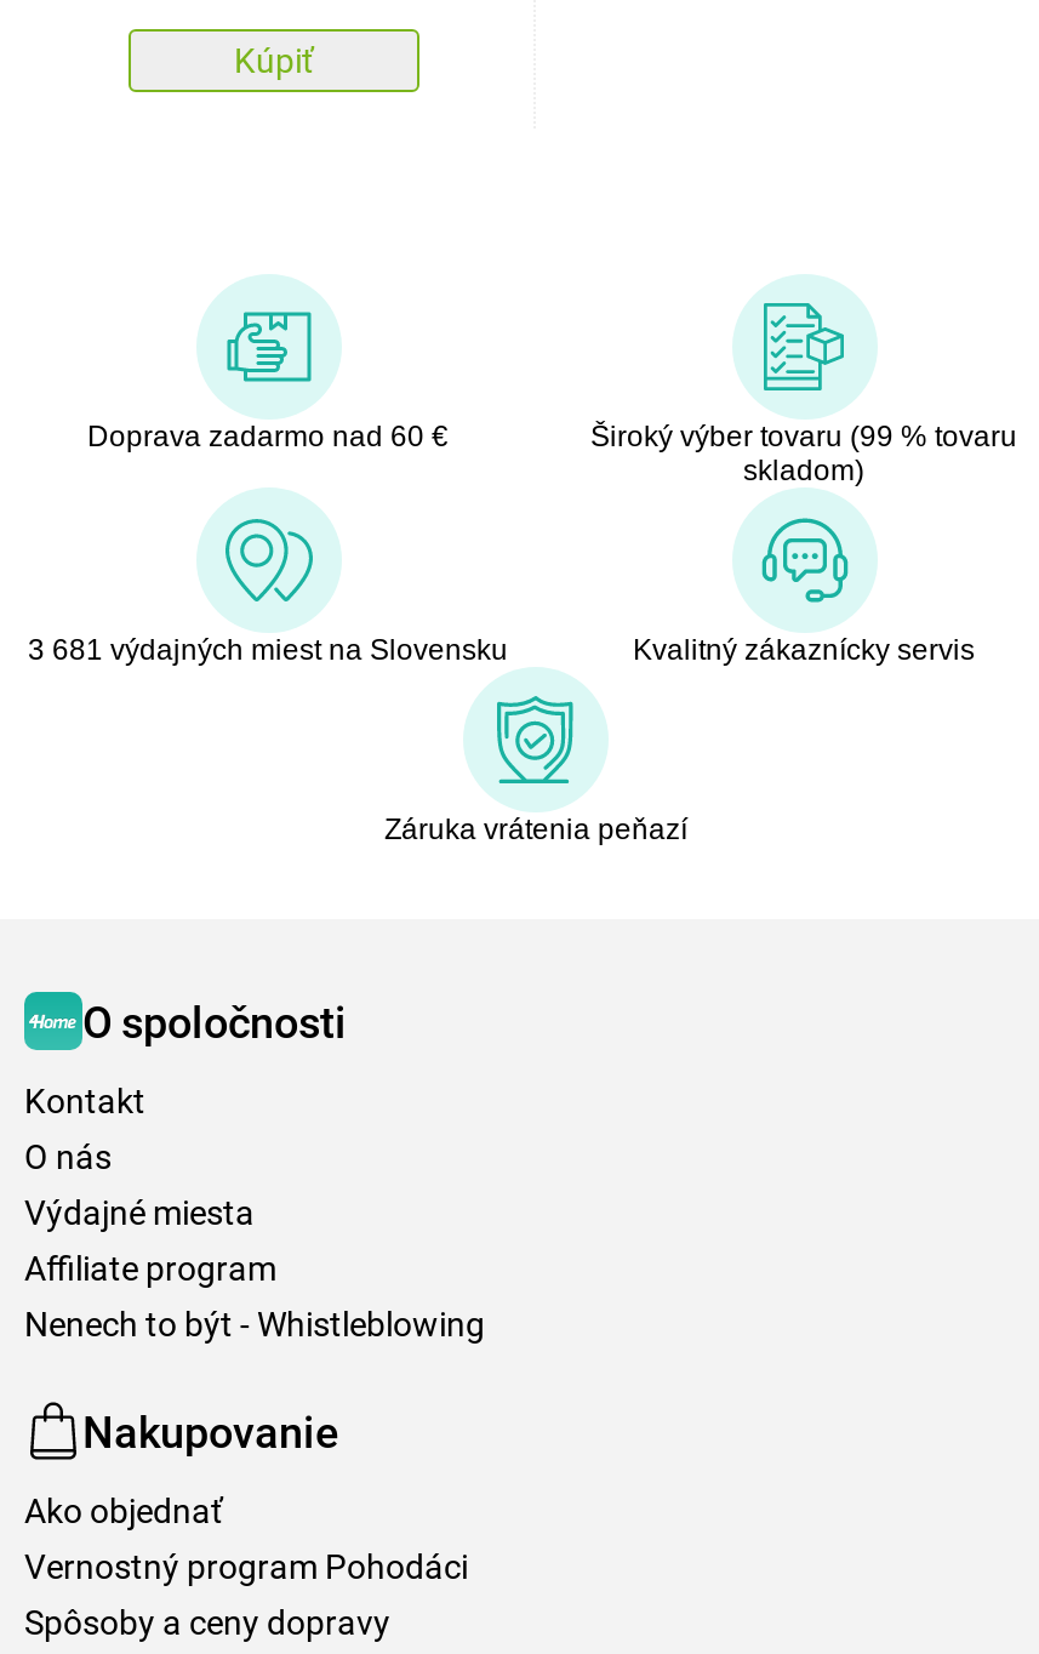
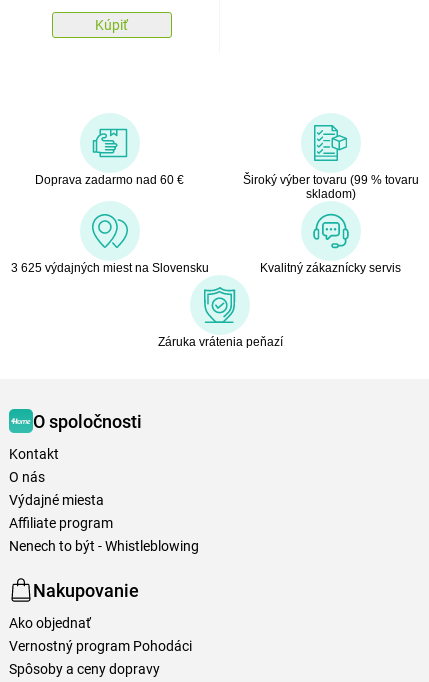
- 3 681 výdajných miest na Slovensku
+ 3 625 výdajných miest na Slovensku
